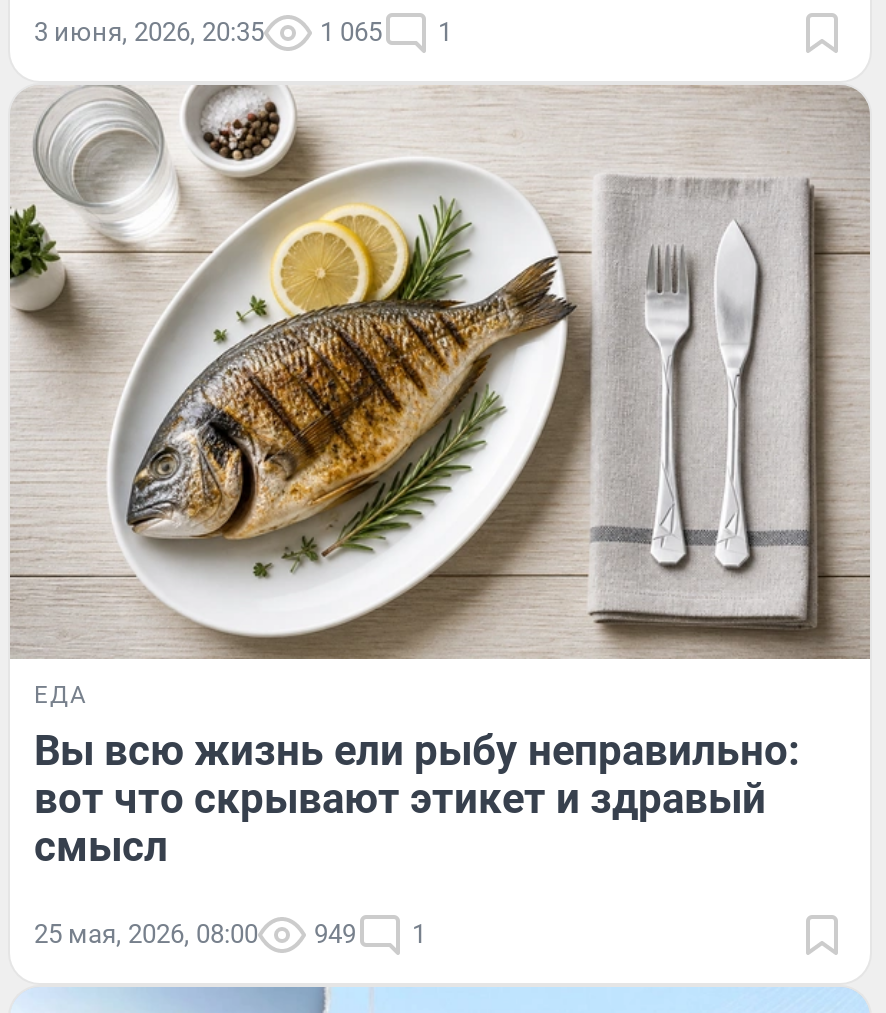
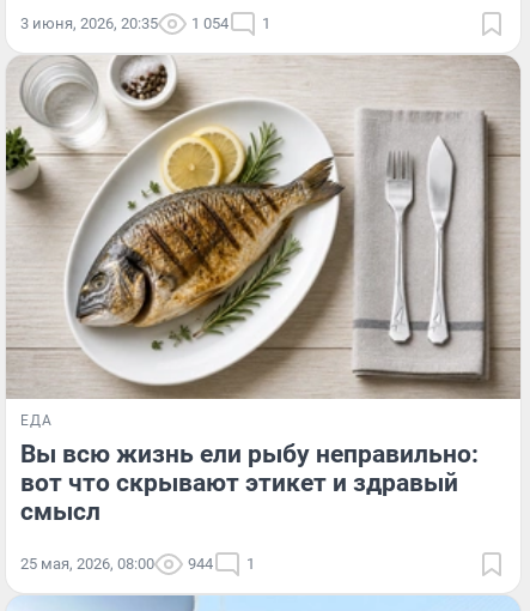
- 3 июня, 2026, 20:35 1 065 1
+ 3 июня, 2026, 20:35 1 054 1

- 25 мая, 2026, 08:00 949 1
+ 25 мая, 2026, 08:00 944 1
